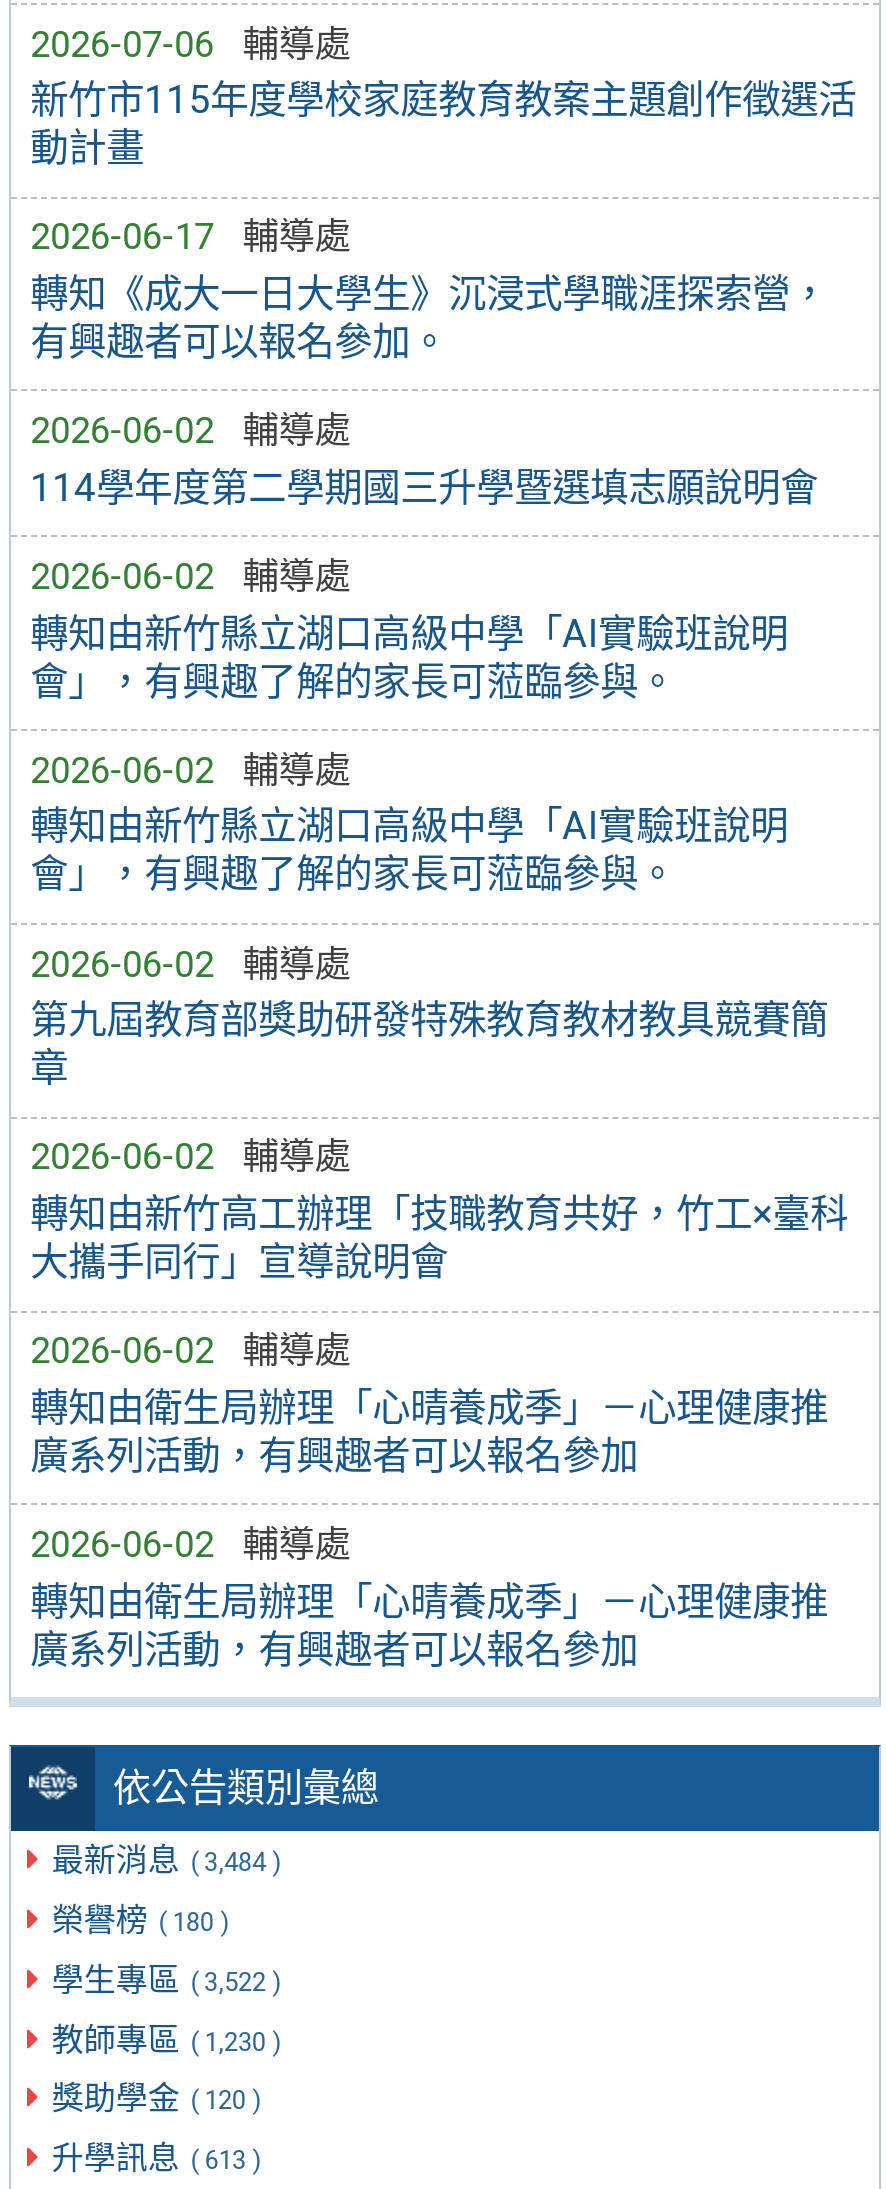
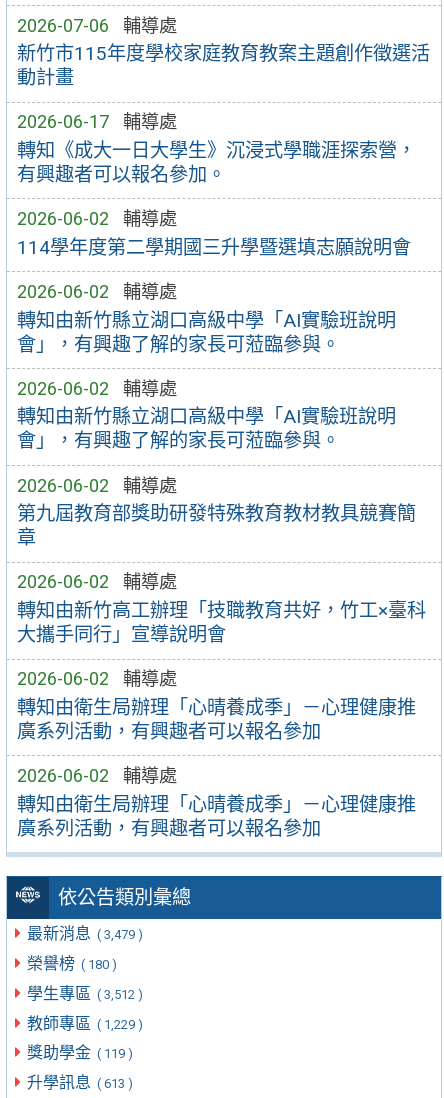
- 最新消息 ( 3,484 )
+ 最新消息 ( 3,479 )

- 學生專區 ( 3,522 )
+ 學生專區 ( 3,512 )

- 教師專區 ( 1,230 )
+ 教師專區 ( 1,229 )

- 獎助學金 ( 120 )
+ 獎助學金 ( 119 )
